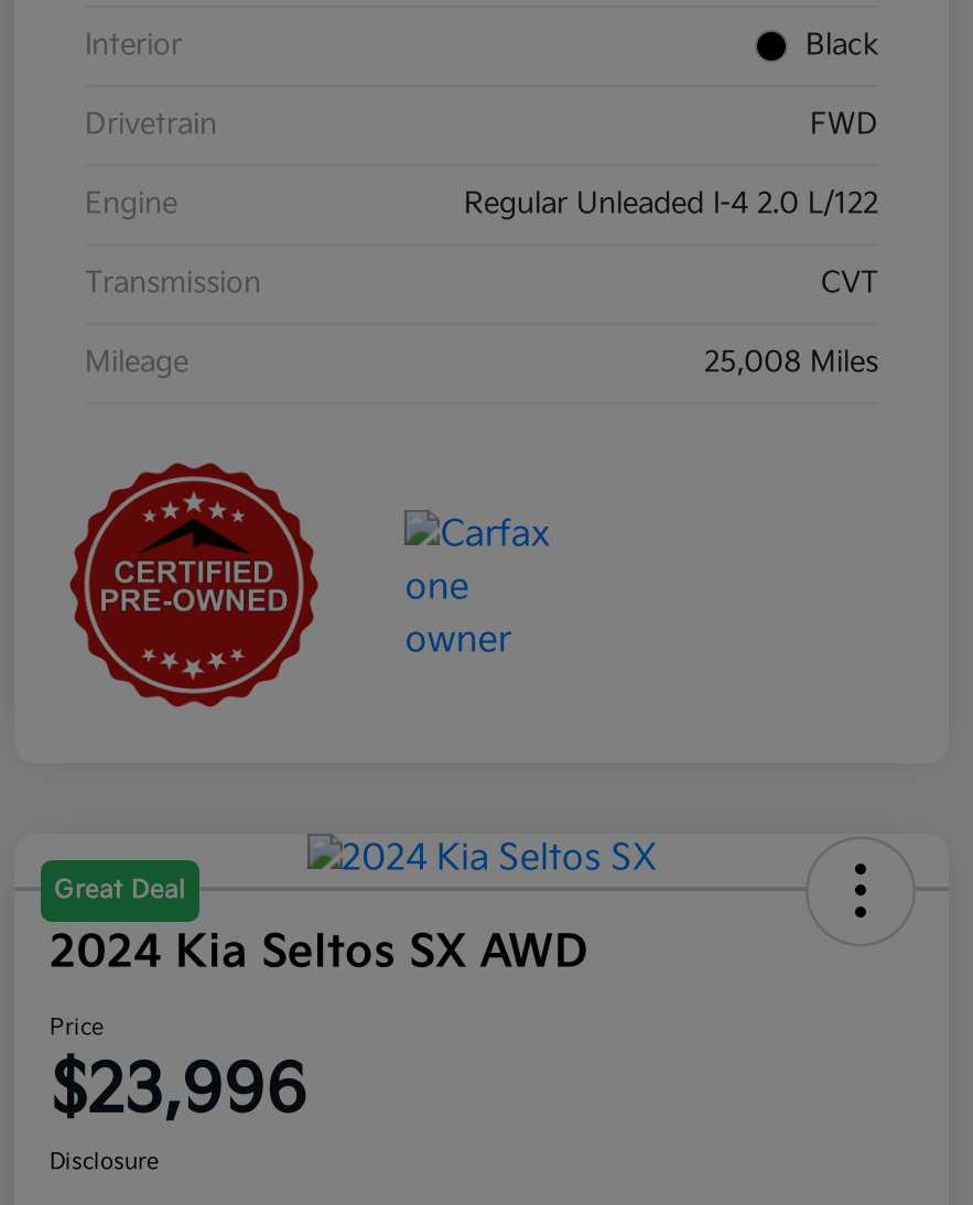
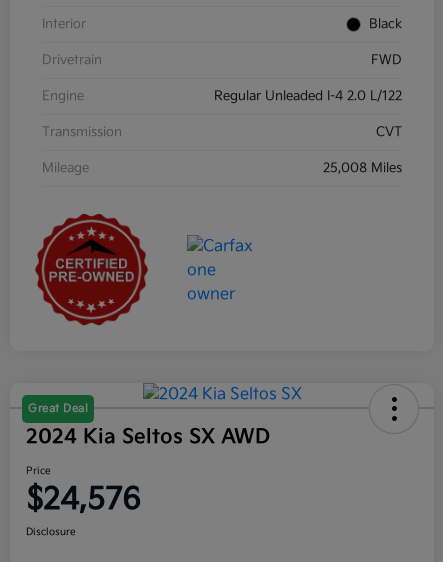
- $23,996
+ $24,576
